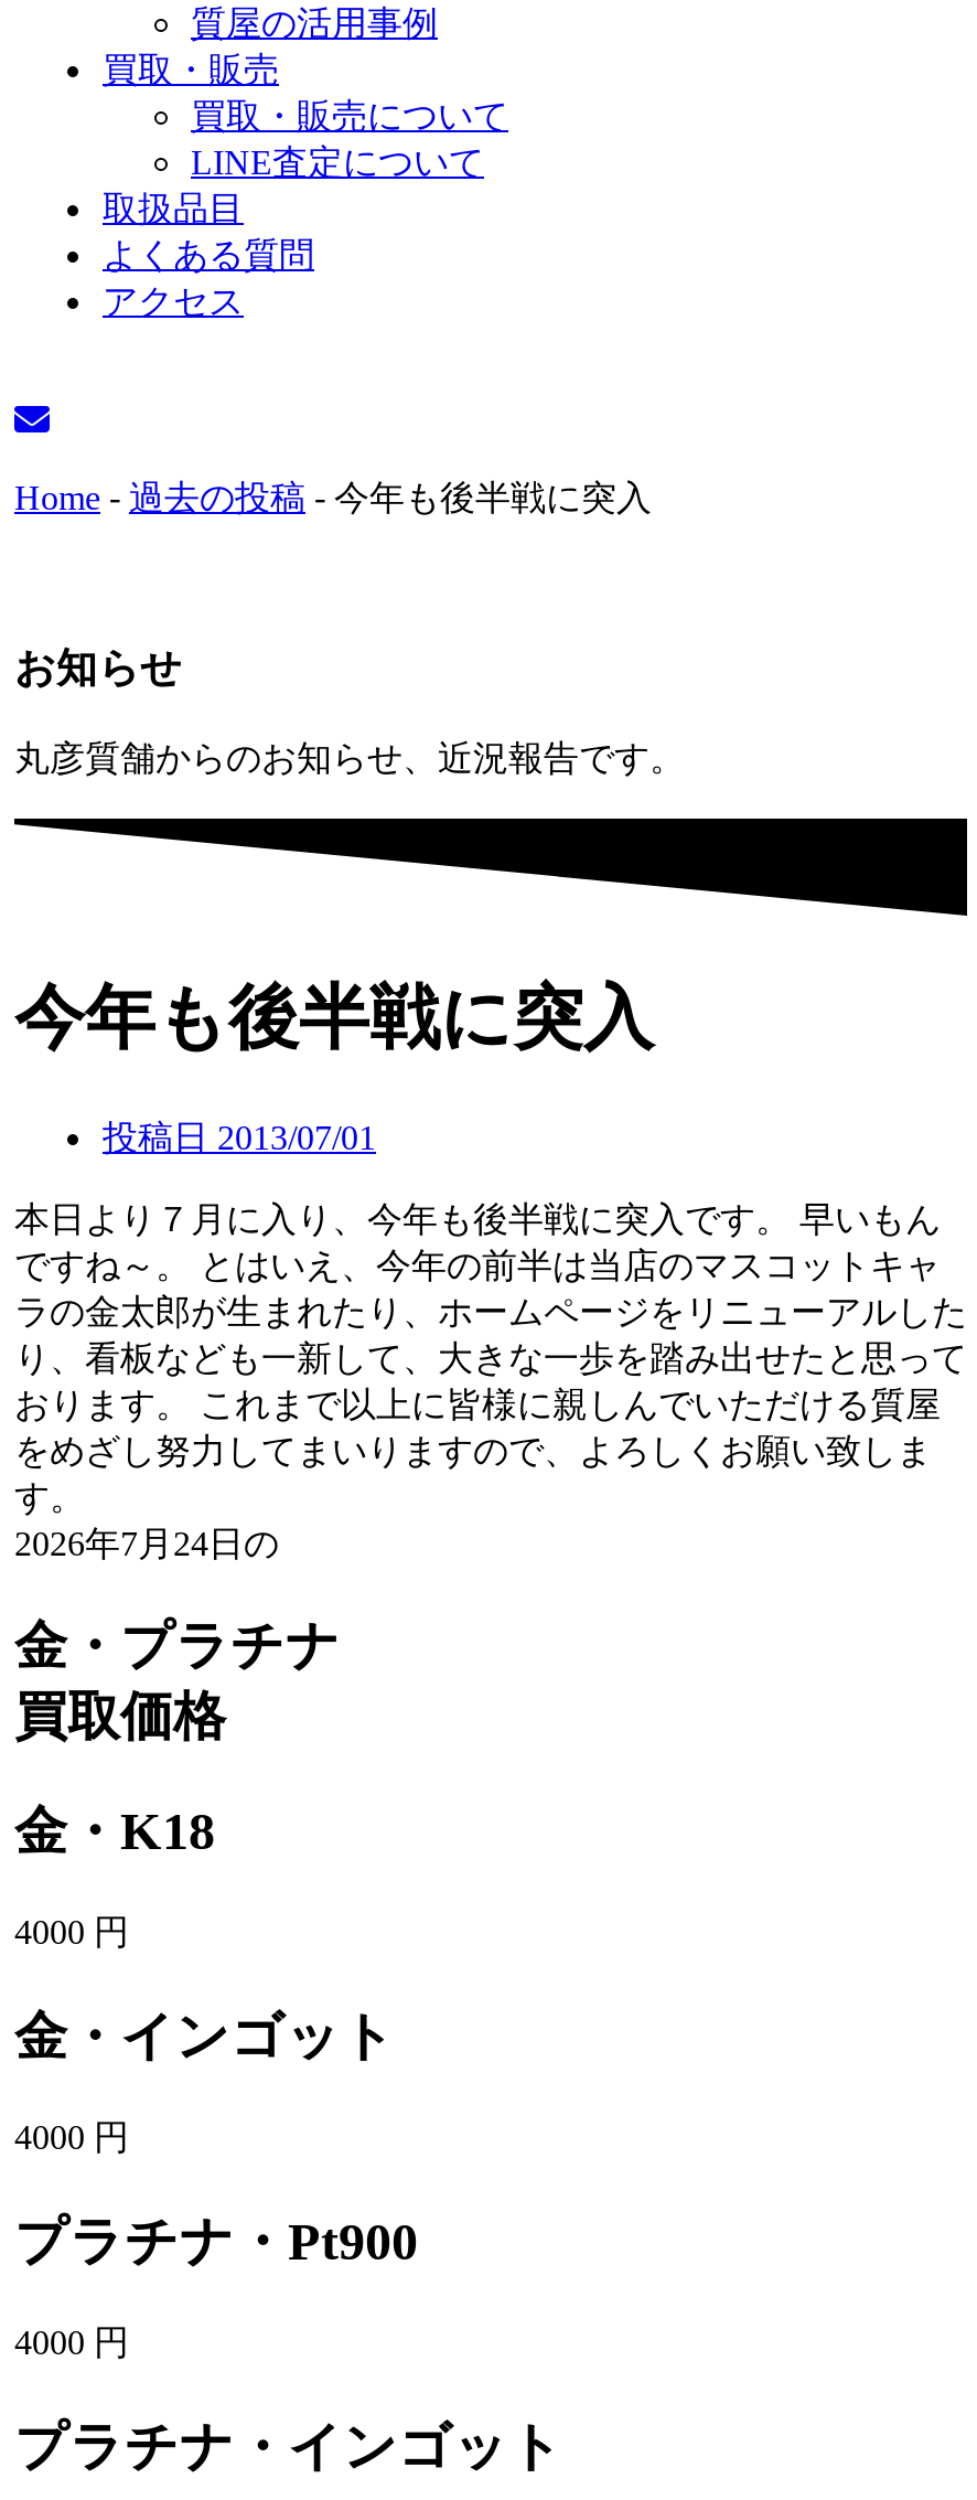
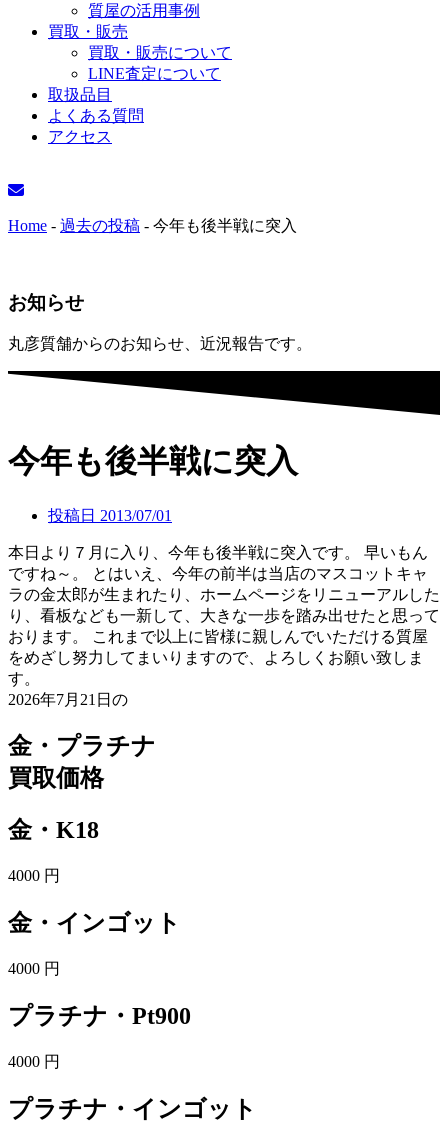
- 2026年7月24日の
+ 2026年7月21日の
